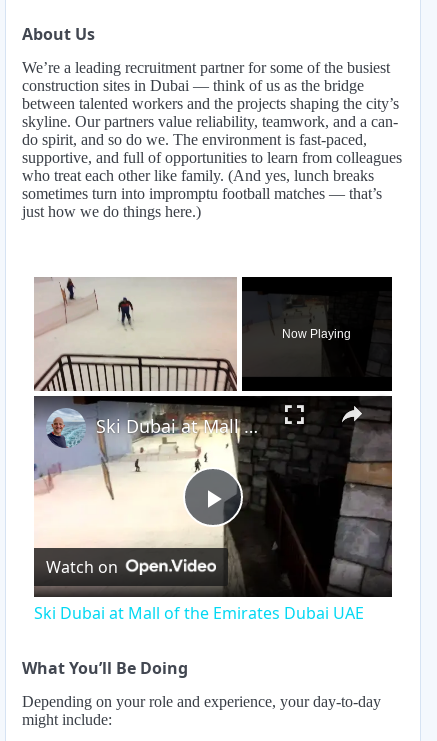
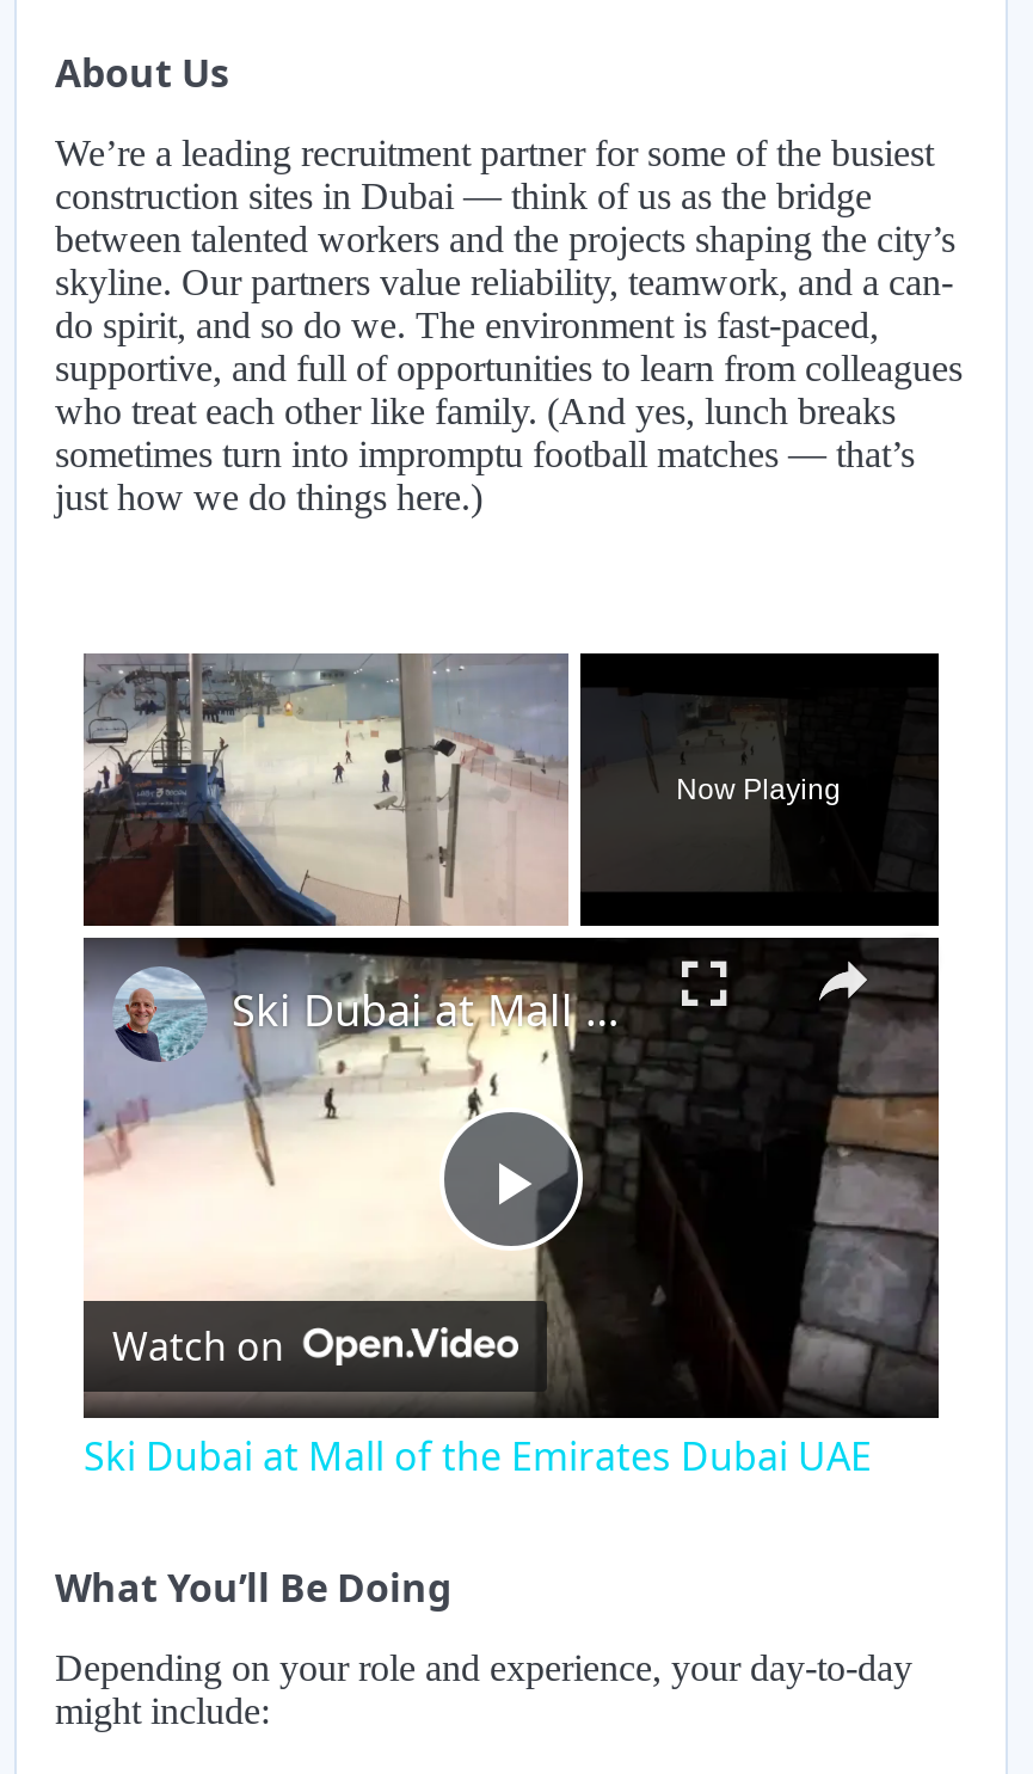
- [image]
+ [image]
